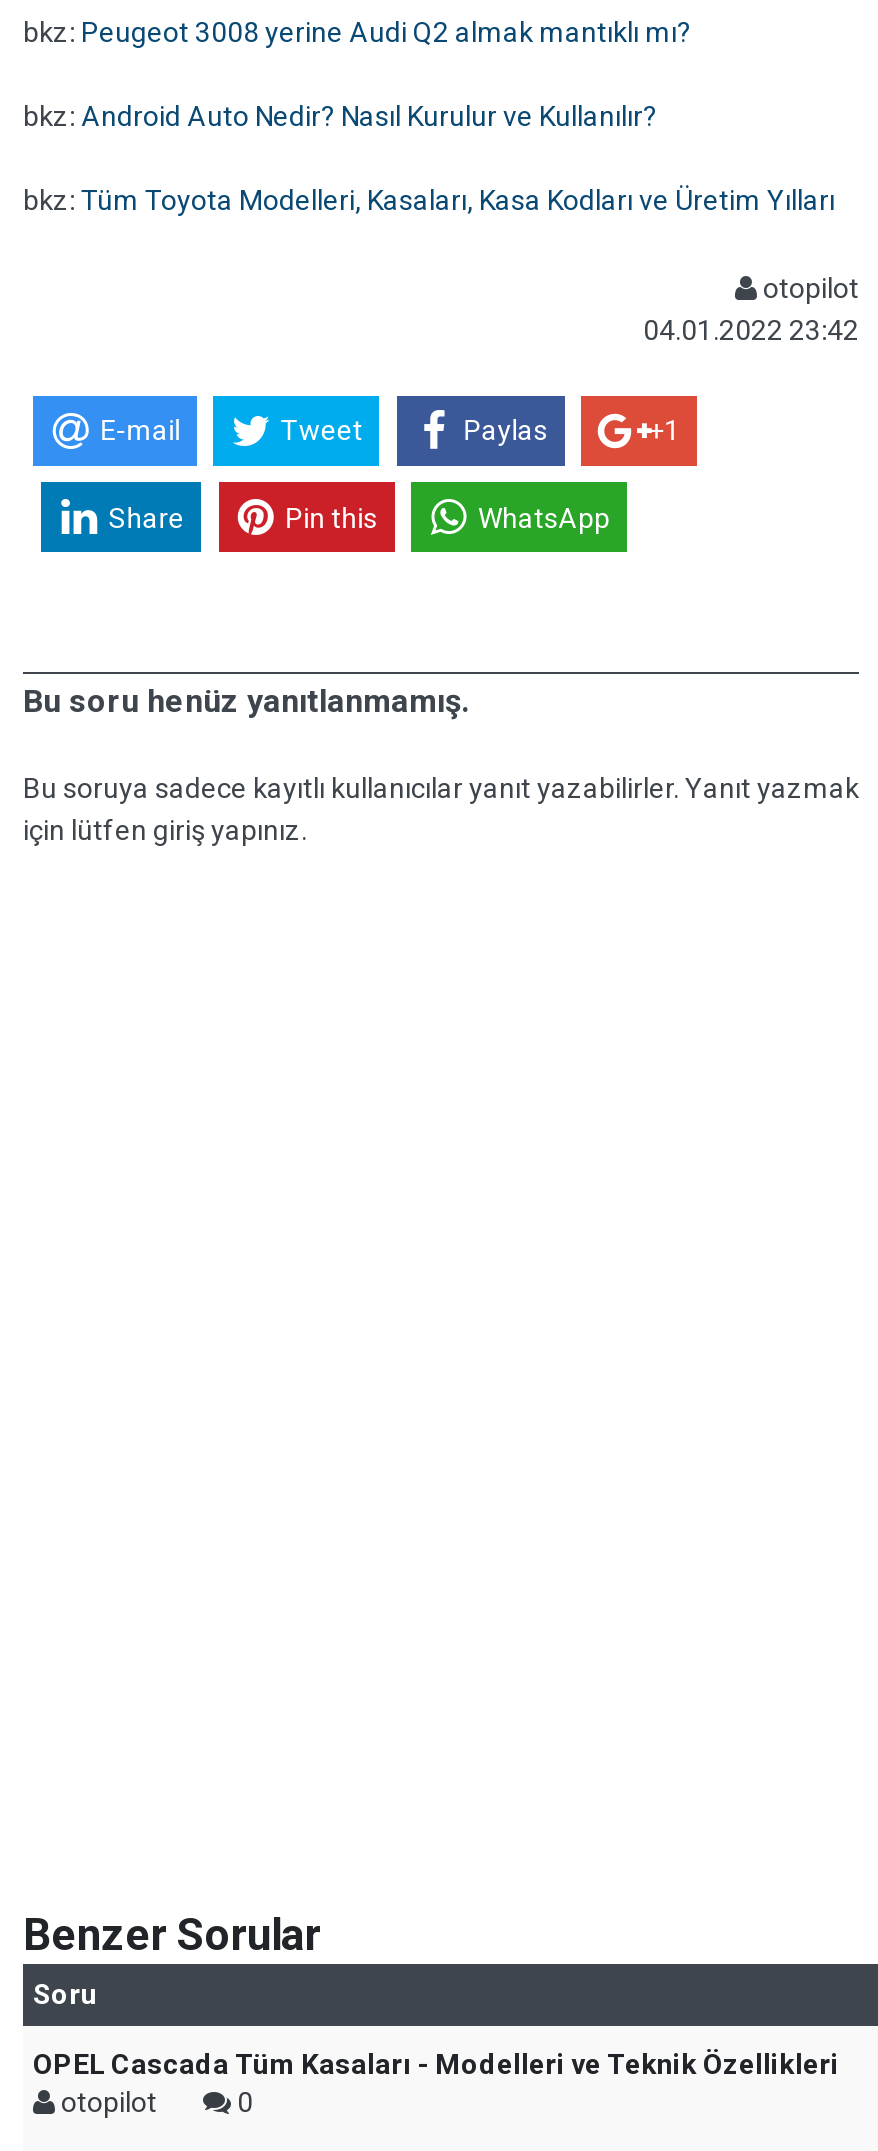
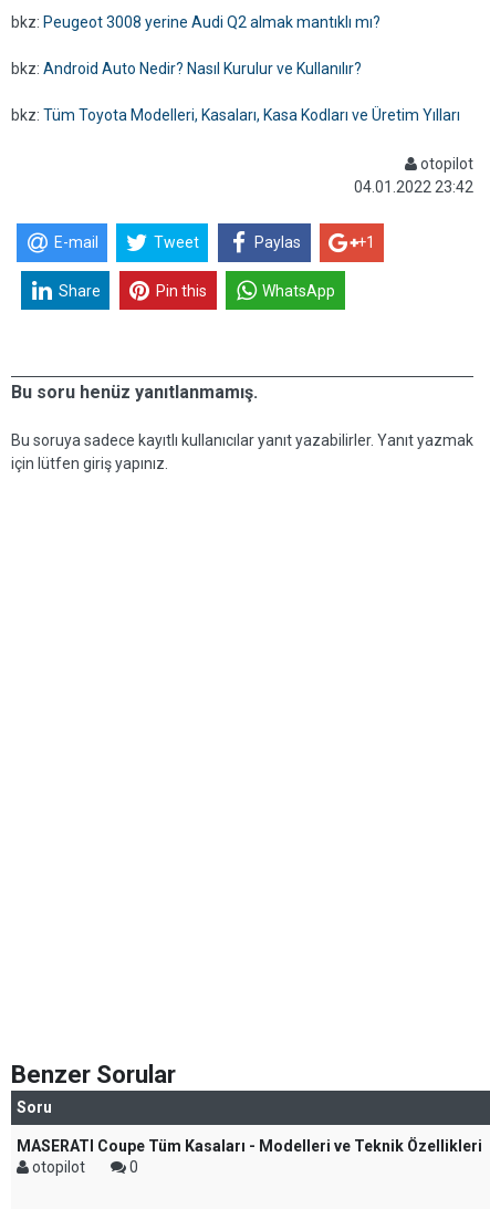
- OPEL Cascada Tüm Kasaları - Modelleri ve Teknik Özellikleri
+ MASERATI Coupe Tüm Kasaları - Modelleri ve Teknik Özellikleri
